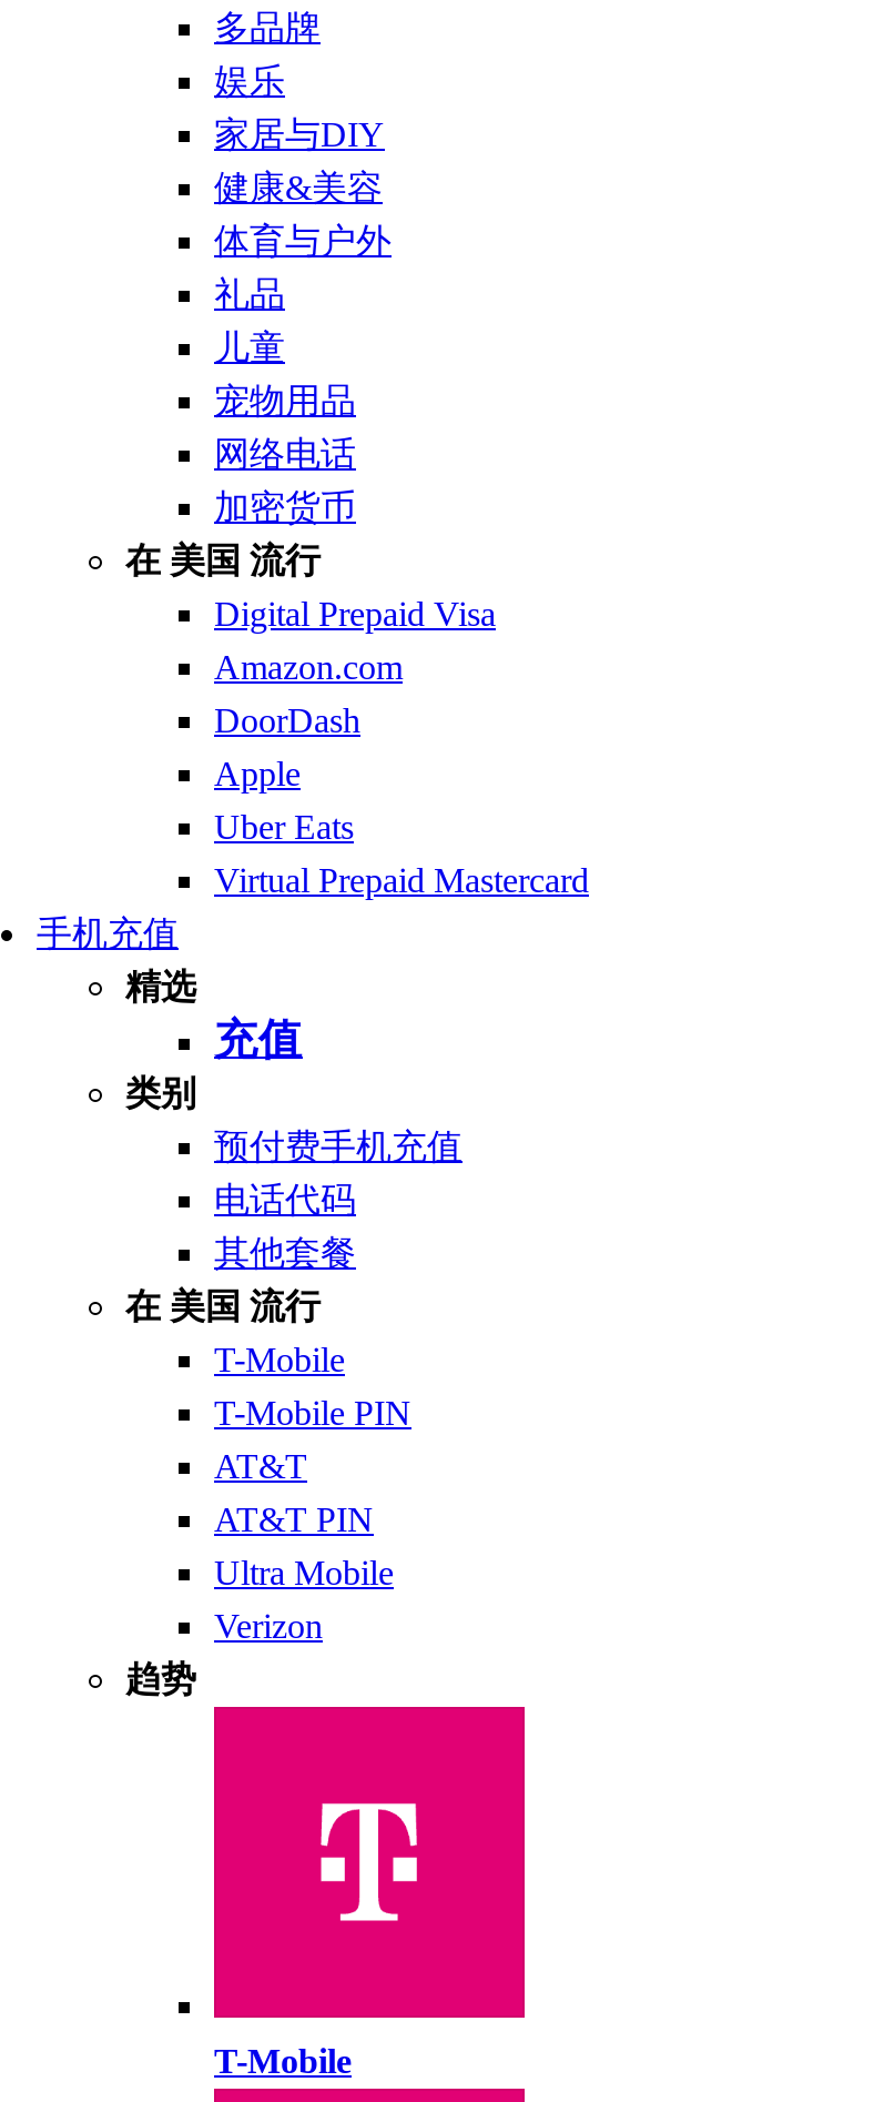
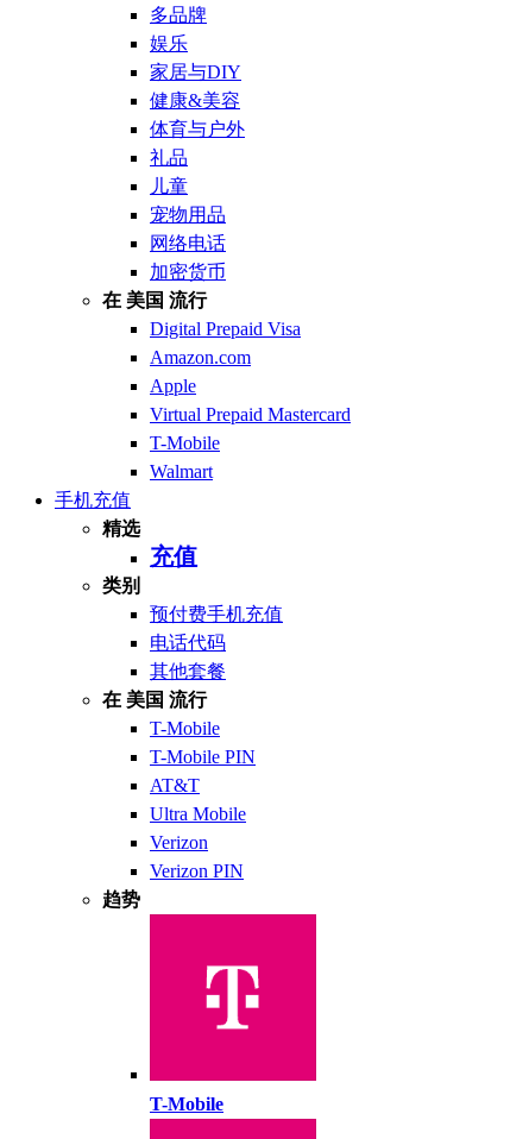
- DoorDash

moved up: Apple

- Uber Eats

moved up: Virtual Prepaid Mastercard

+ T-Mobile
+ Walmart

- AT&T PIN

moved up: Ultra Mobile | Verizon

+ Verizon PIN
